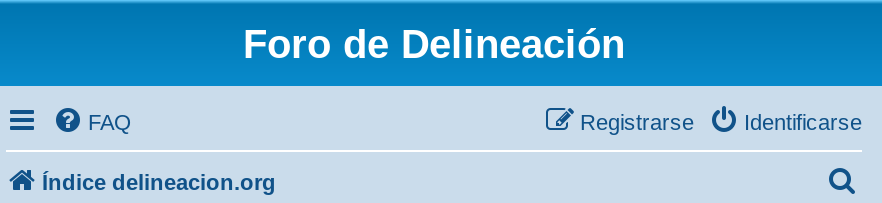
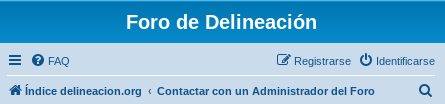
+ Contactar con un Administrador del Foro
